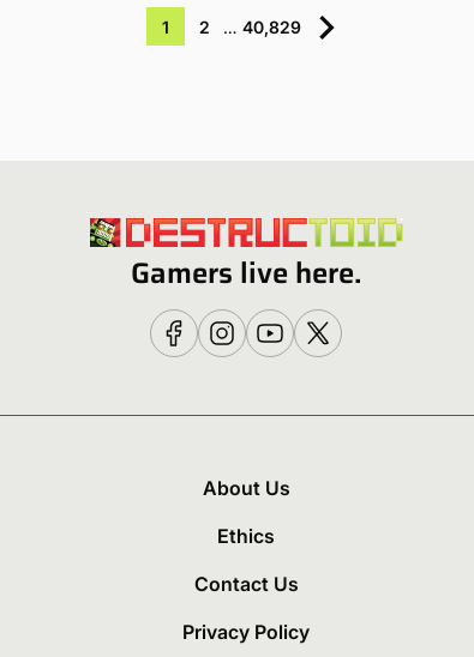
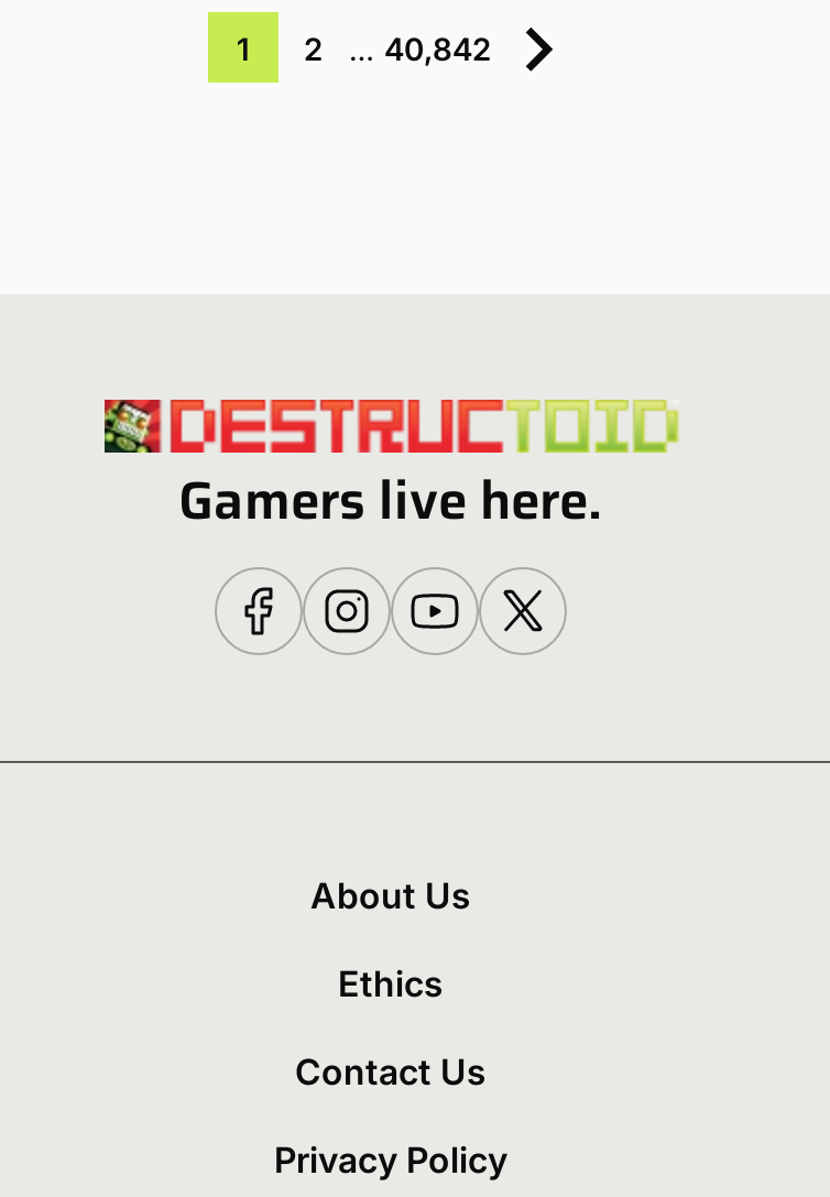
- 1 2 … 40,829
+ 1 2 … 40,842
